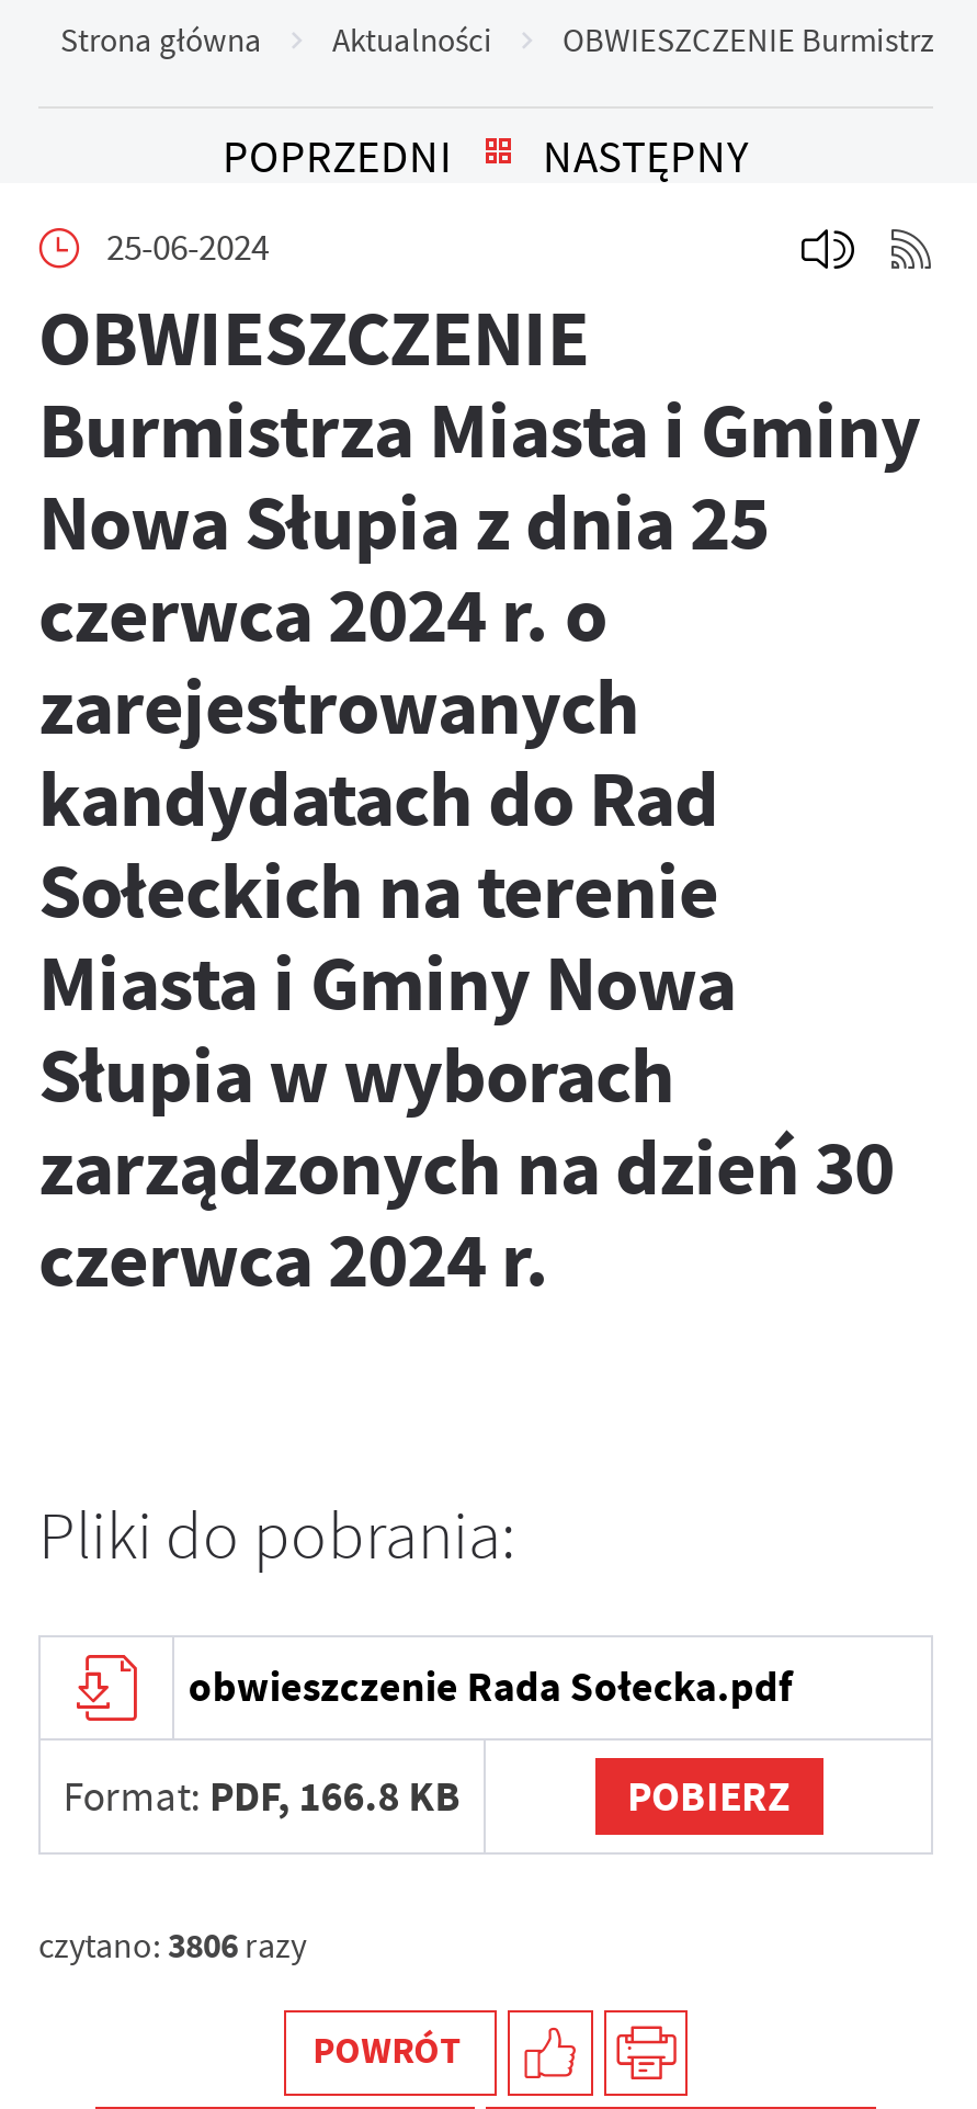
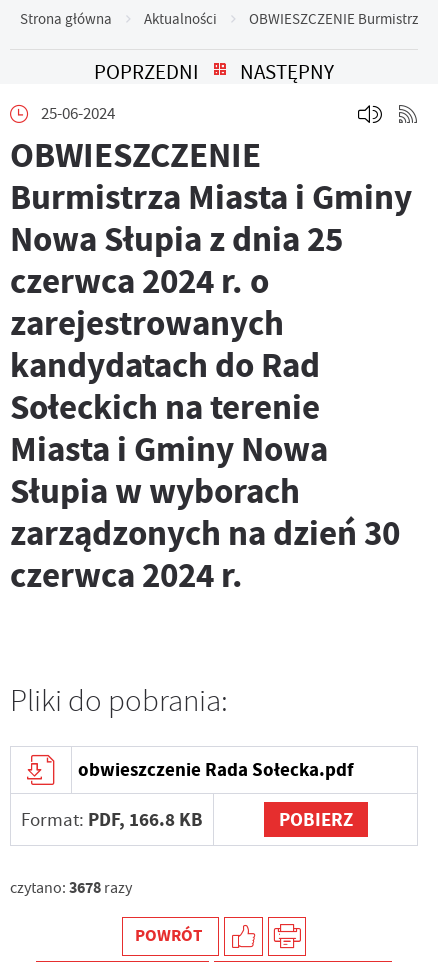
- czytano: 3806 razy
+ czytano: 3678 razy
